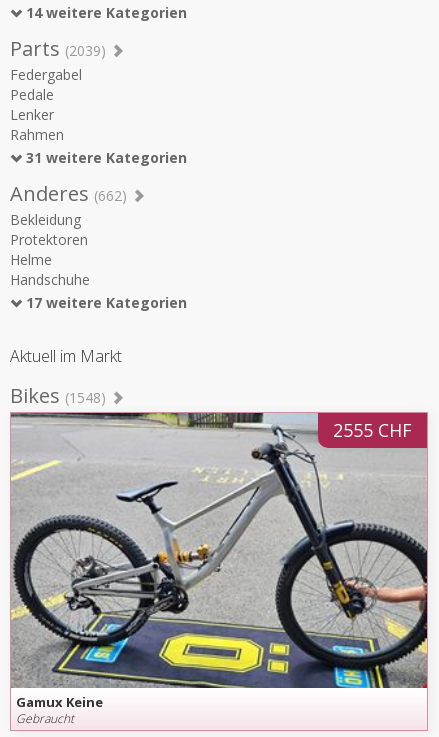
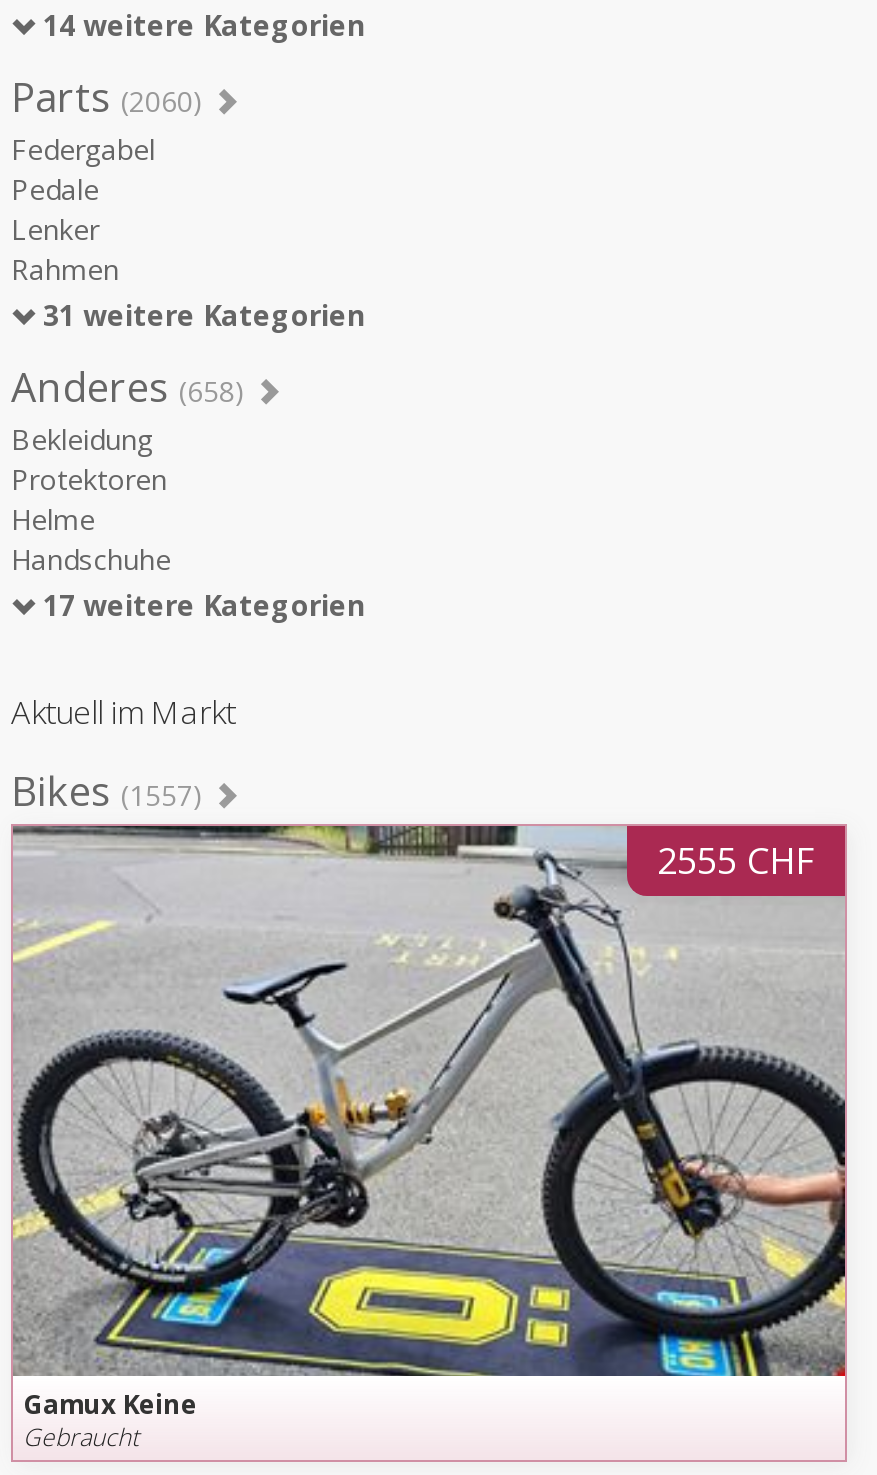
- Parts (2039)
+ Parts (2060)

- Anderes (662)
+ Anderes (658)

- Bikes (1548)
+ Bikes (1557)
